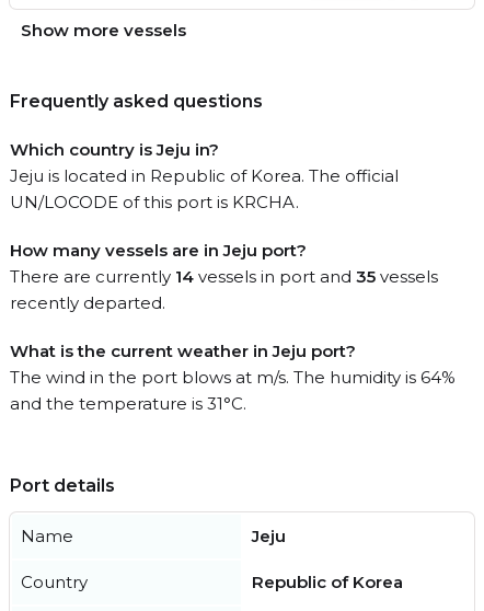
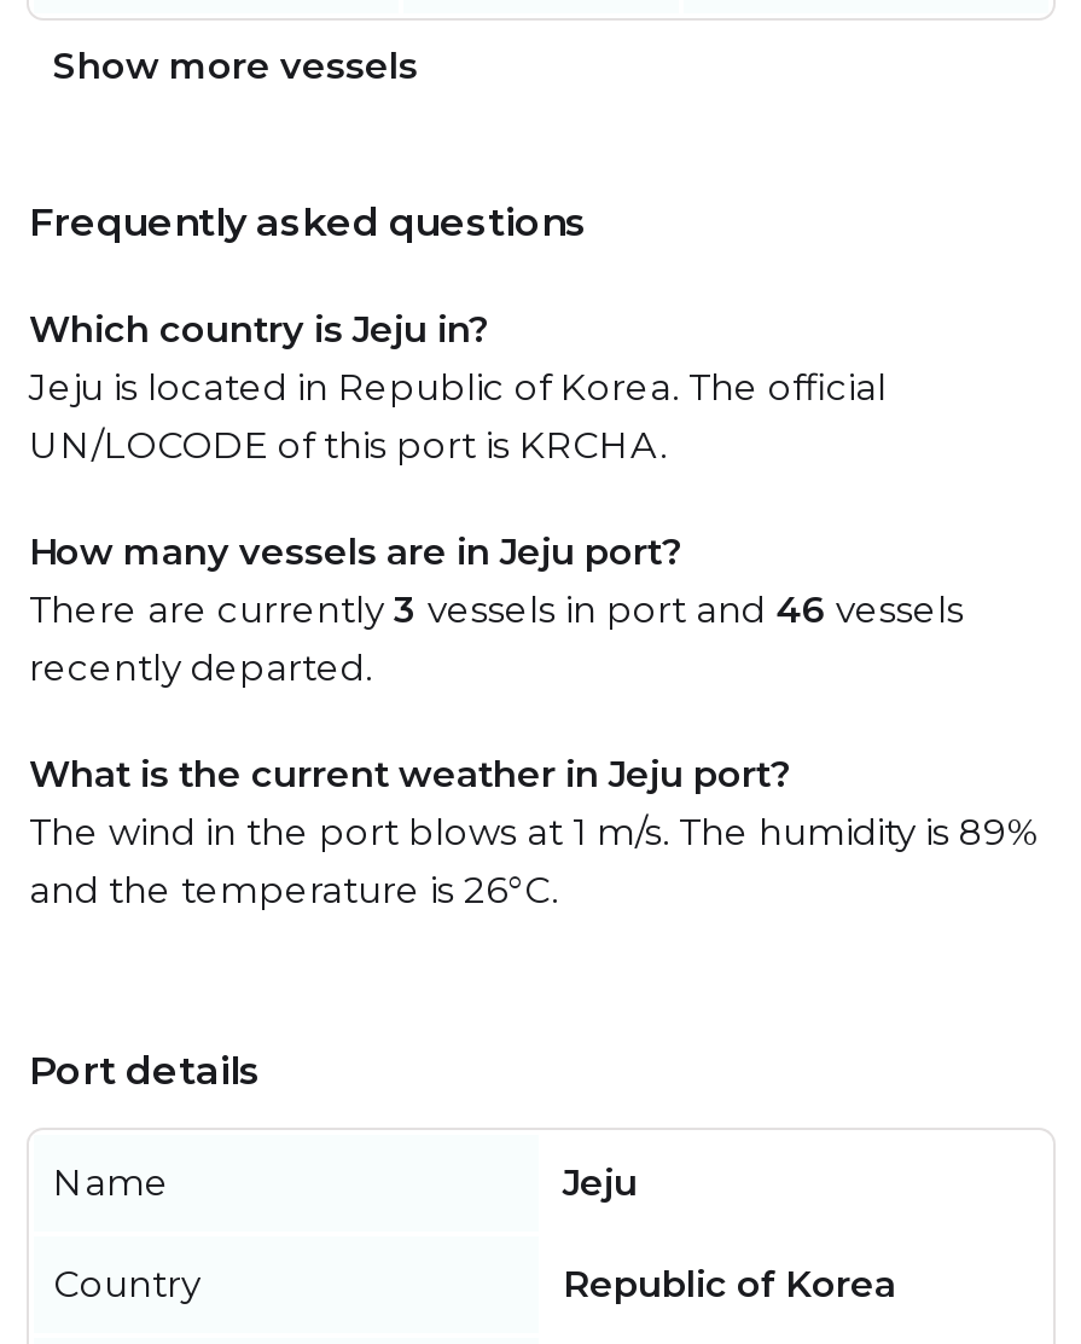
- There are currently 14 vessels in port and 35 vessels
+ There are currently 3 vessels in port and 46 vessels

- The wind in the port blows at m/s. The humidity is 64%
- and the temperature is 31°C.
+ The wind in the port blows at 1 m/s. The humidity is 89%
+ and the temperature is 26°C.
